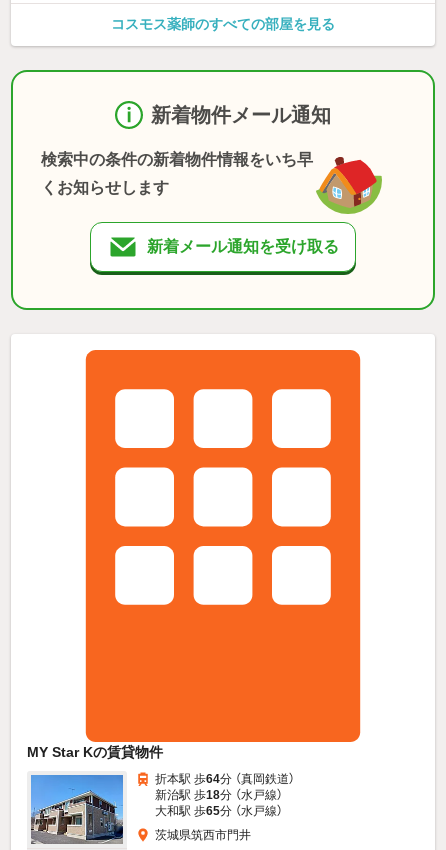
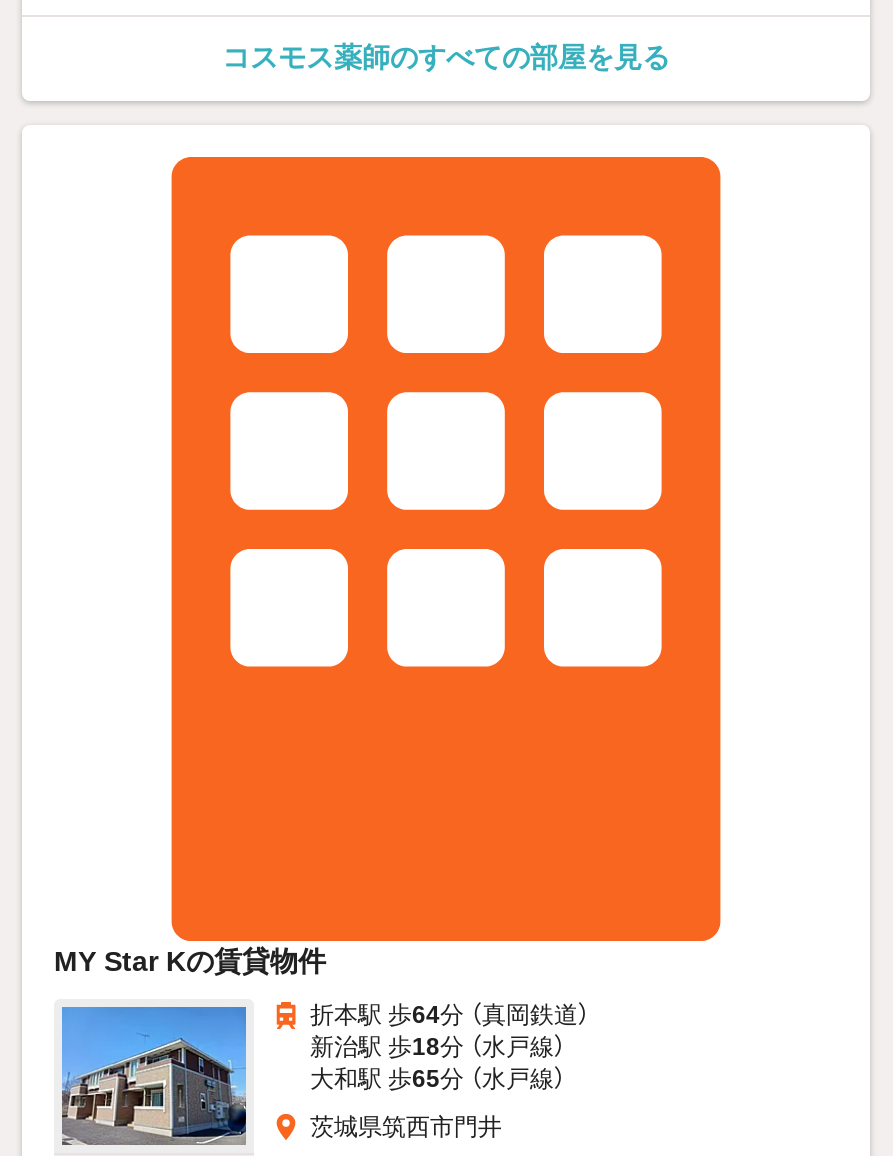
- [image]
- 新着物件メール通知
- 検索中の条件の新着物件情報をいち早
- くお知らせします
- 新着メール通知を受け取る
